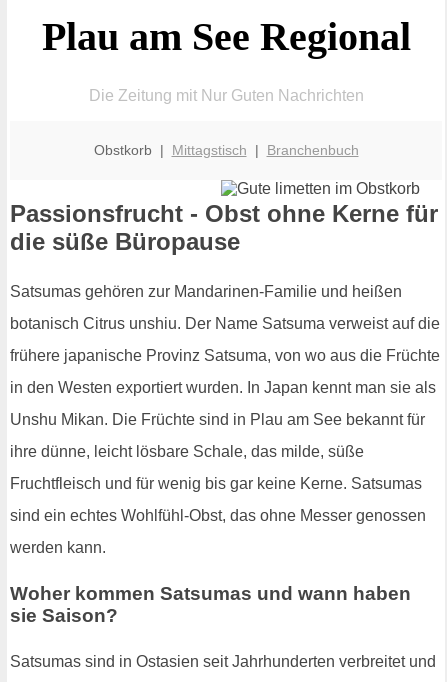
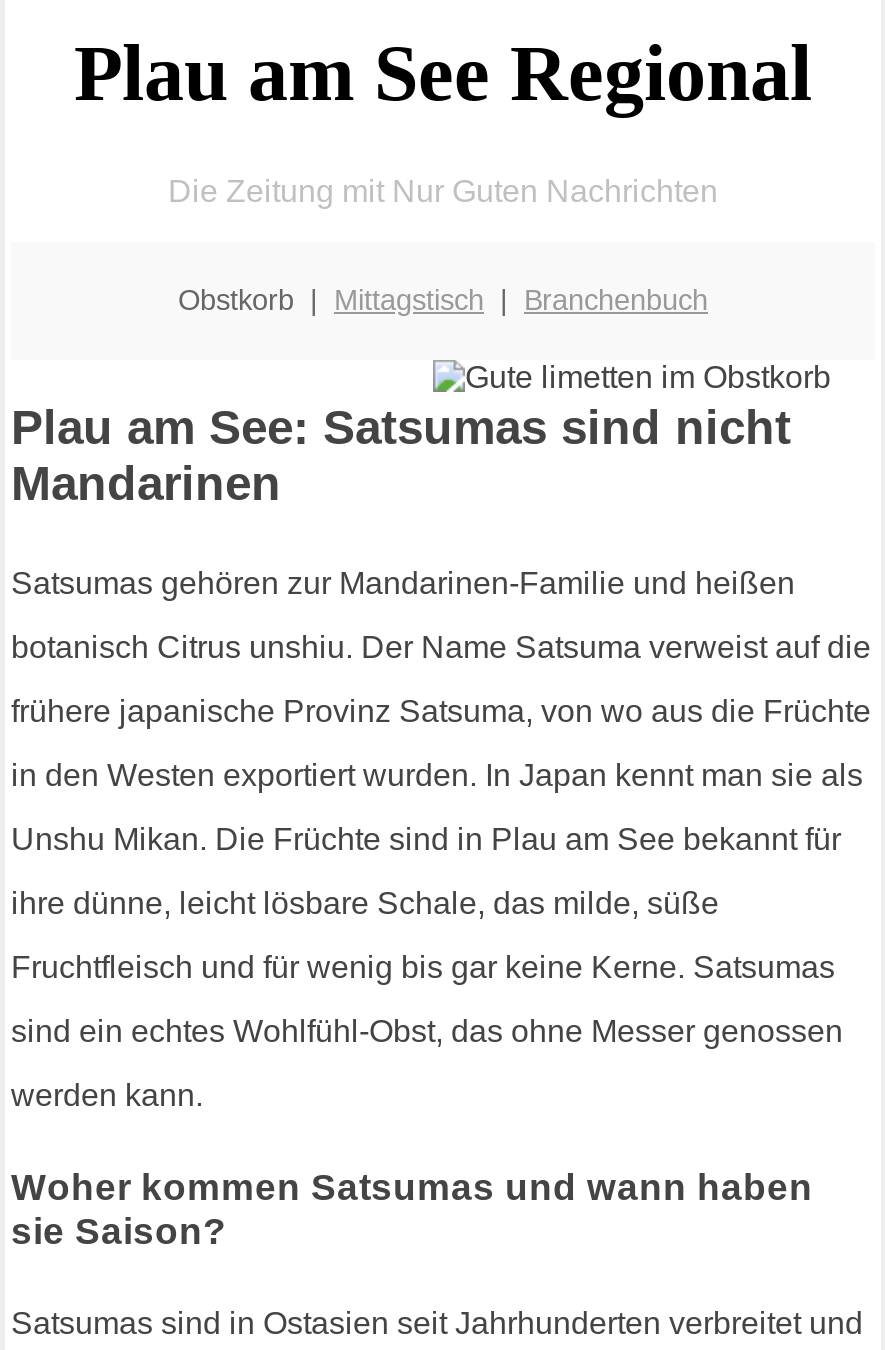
- Passionsfrucht - Obst ohne Kerne für
- die süße Büropause
+ Plau am See: Satsumas sind nicht
+ Mandarinen
